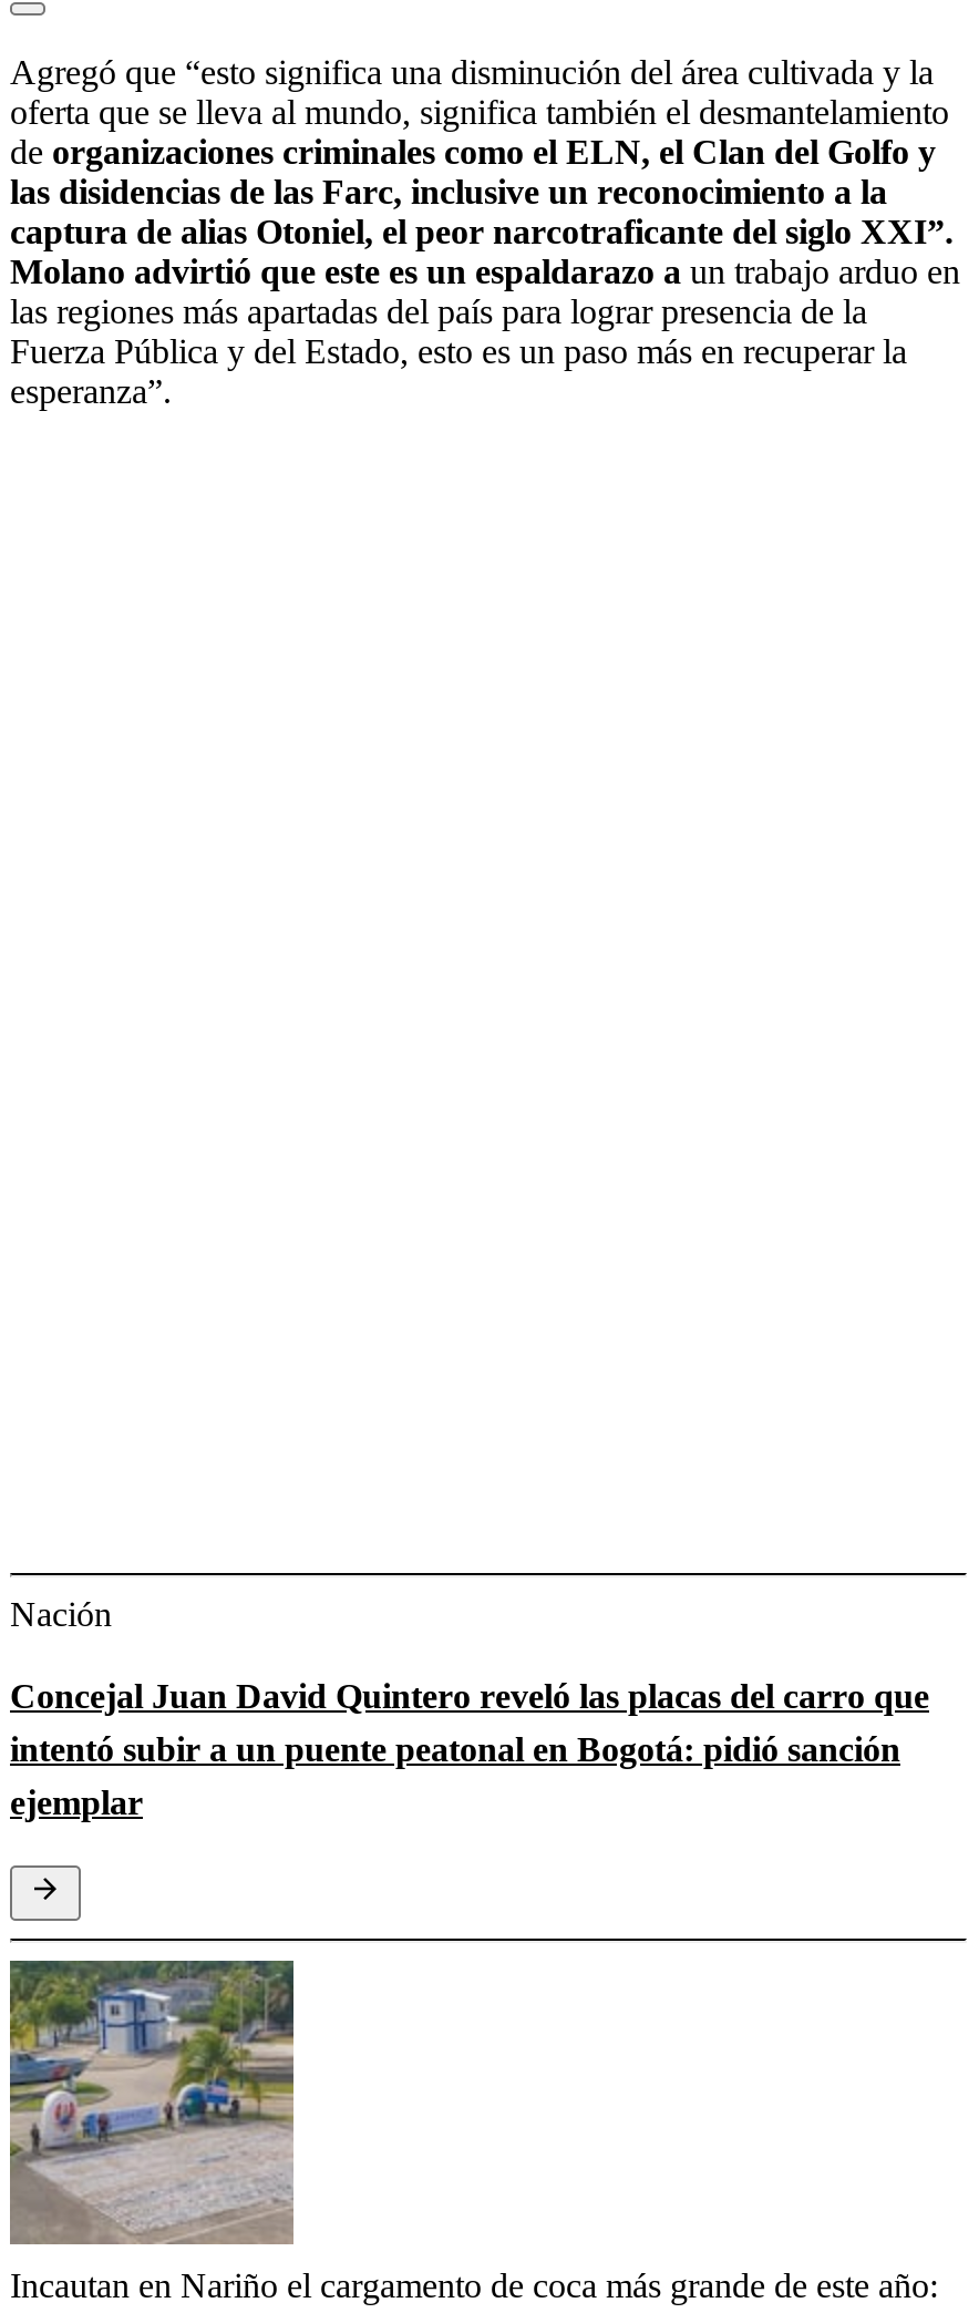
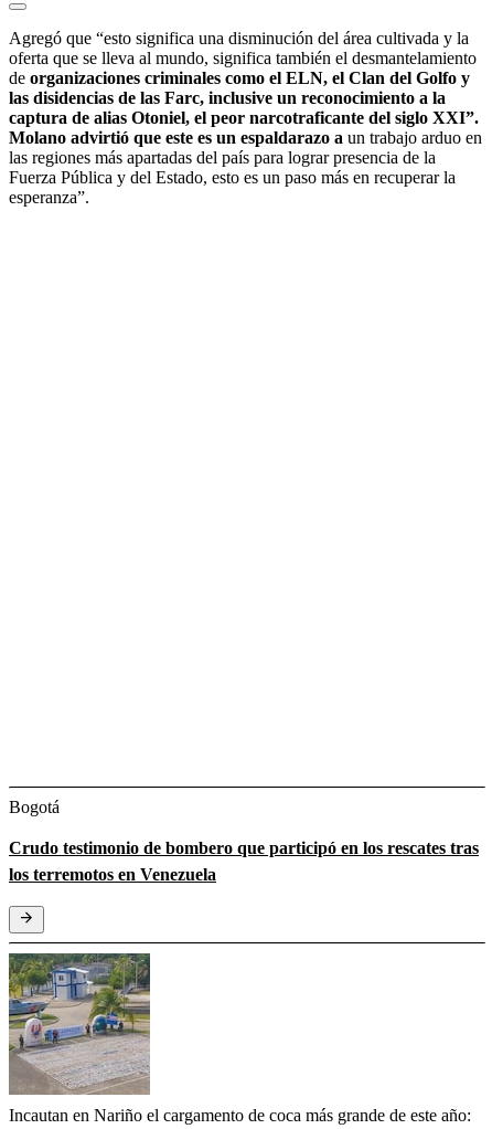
- Nación
+ Bogotá

- Concejal Juan David Quintero reveló las placas del carro que
- intentó subir a un puente peatonal en Bogotá: pidió sanción
- ejemplar
+ Crudo testimonio de bombero que participó en los rescates tras
+ los terremotos en Venezuela
